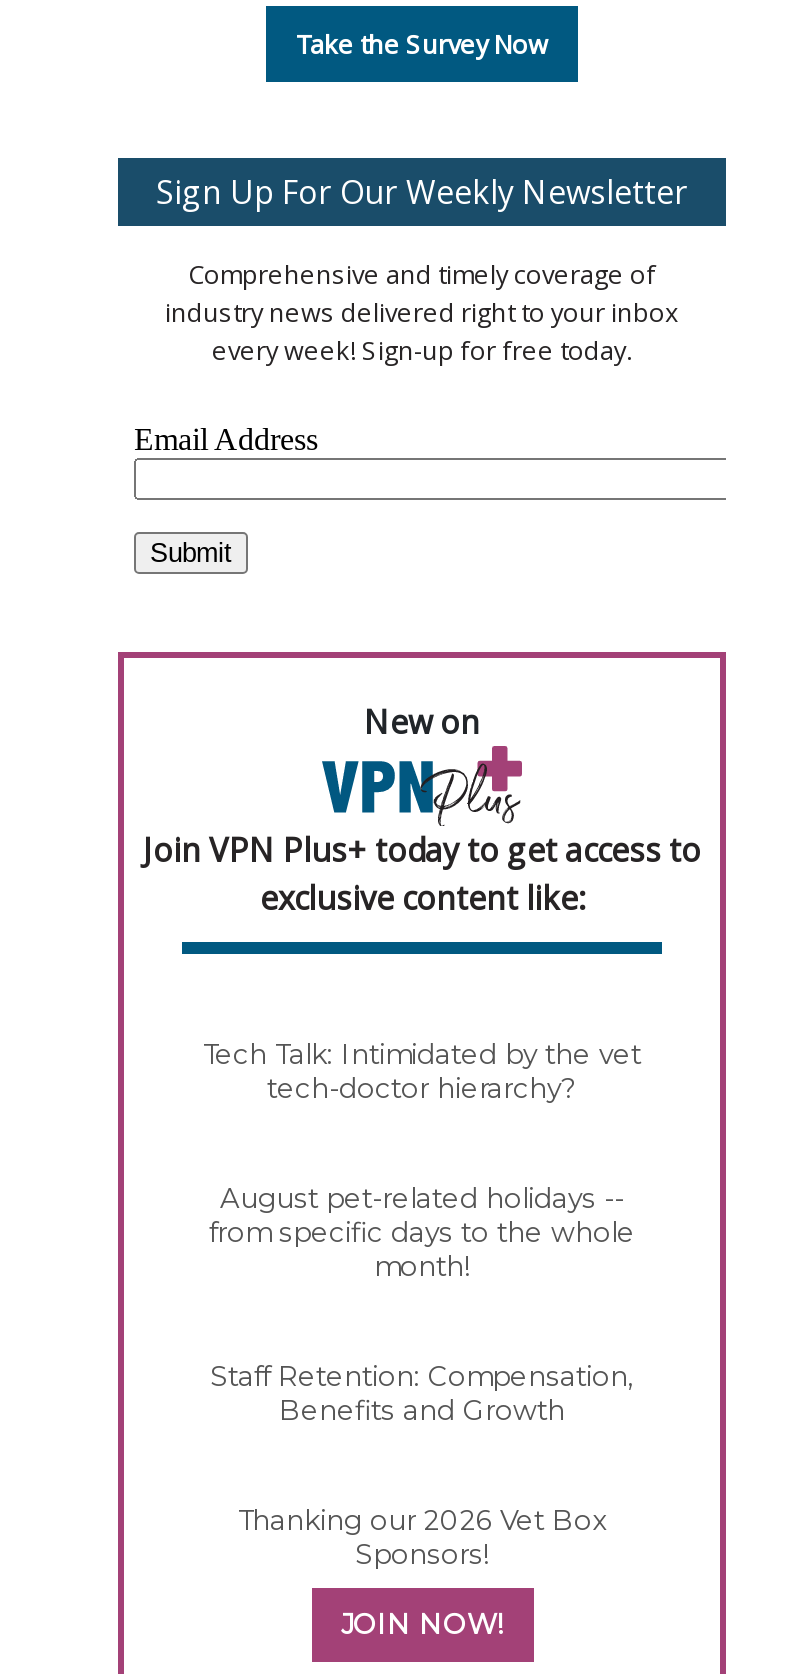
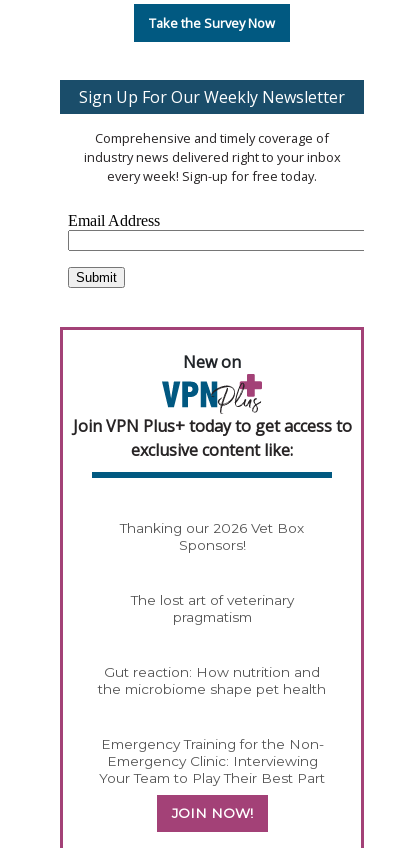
- Tech Talk: Intimidated by the vet
- tech-doctor hierarchy?
- August pet-related holidays --
- from specific days to the whole
- month!
- Staff Retention: Compensation,
- Benefits and Growth

moved up: Thanking our 2026 Vet Box | Sponsors!

+ The lost art of veterinary
+ pragmatism
+ Gut reaction: How nutrition and
+ the microbiome shape pet health
+ Emergency Training for the Non-
+ Emergency Clinic: Interviewing
+ Your Team to Play Their Best Part
